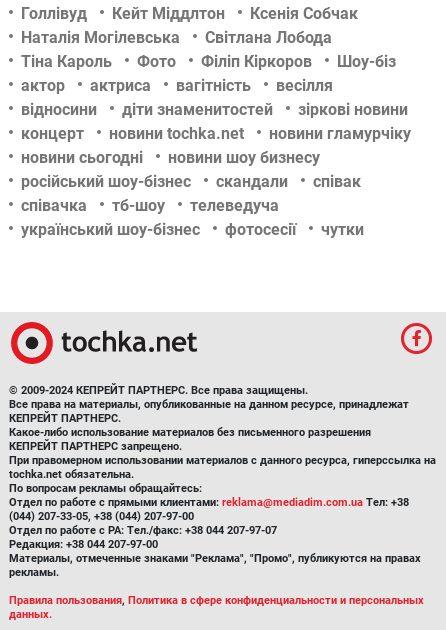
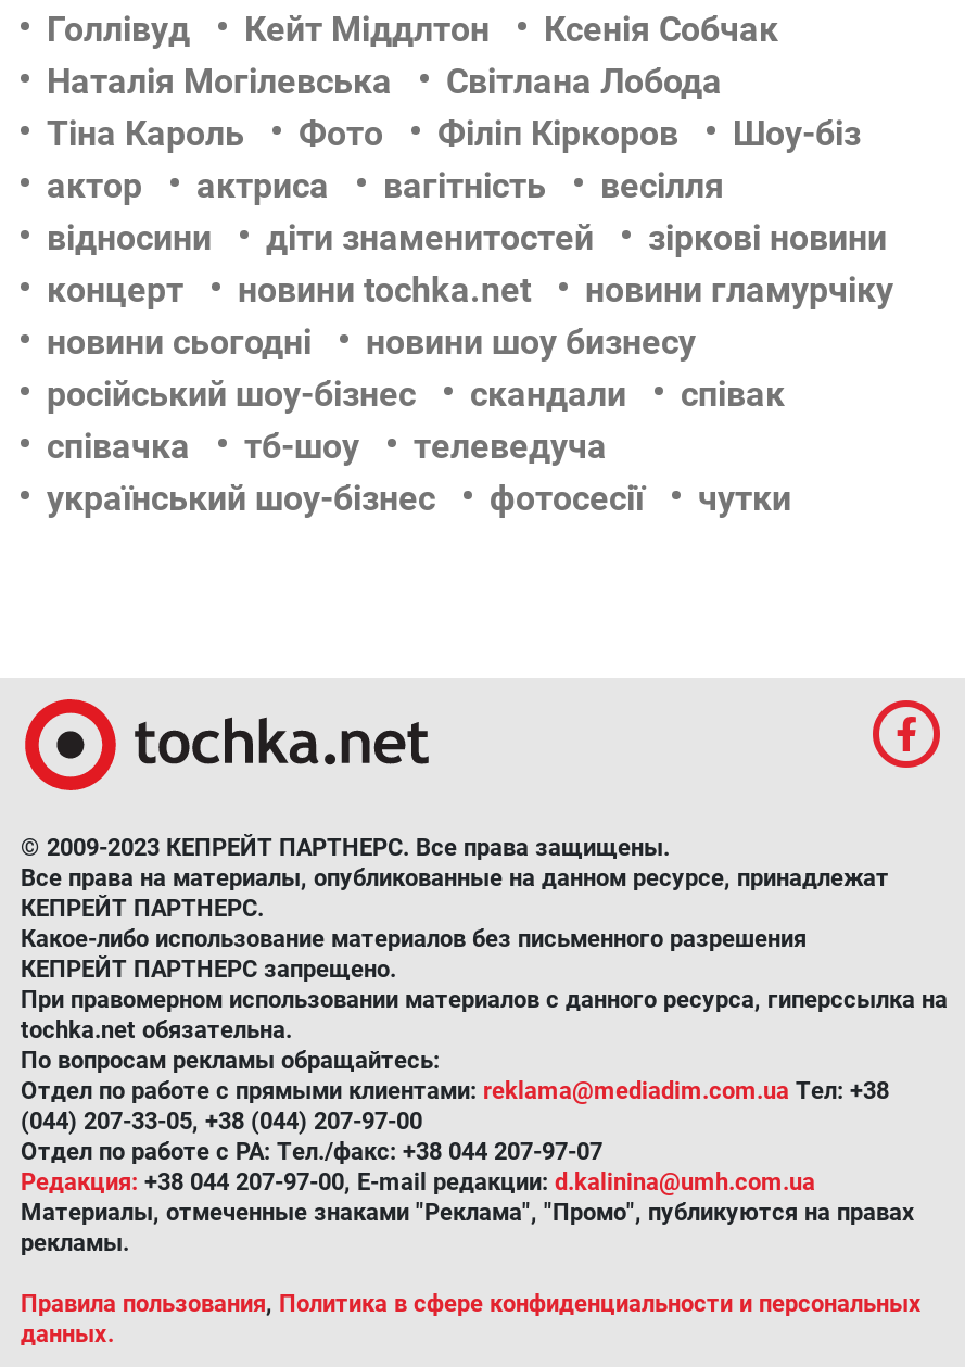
- © 2009-2024 КЕПРЕЙТ ПАРТНЕРС. Все права защищены.
+ © 2009-2023 КЕПРЕЙТ ПАРТНЕРС. Все права защищены.

- Редакция: +38 044 207-97-00
+ Редакция: +38 044 207-97-00, E-mail редакции: d.kalinina@umh.com.ua
